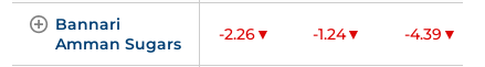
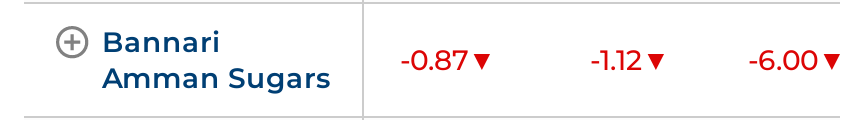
- -2.26
+ -0.87

- -1.24
+ -1.12

- -4.39
+ -6.00
